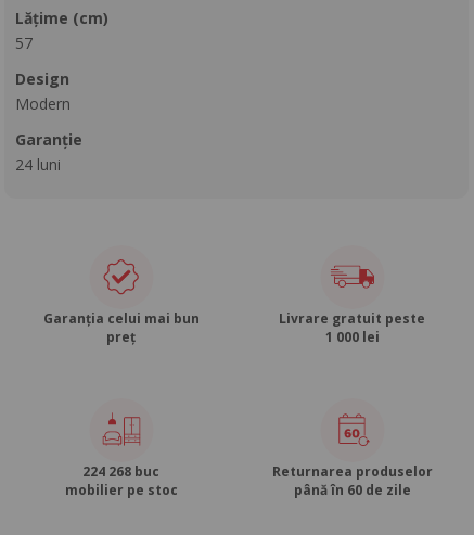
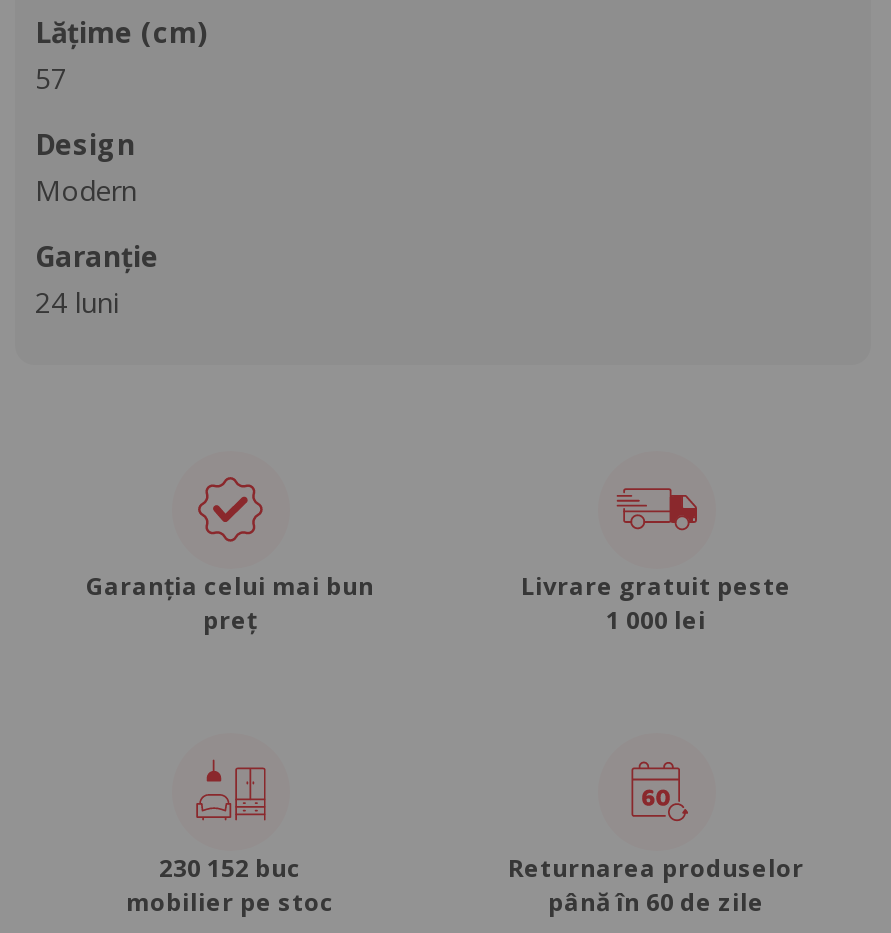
- 224 268 buc
+ 230 152 buc
